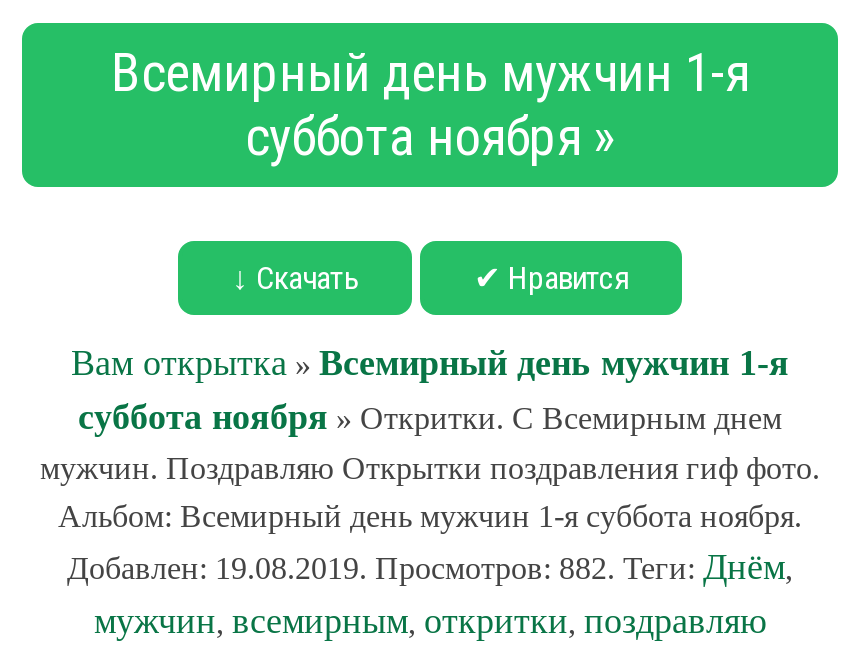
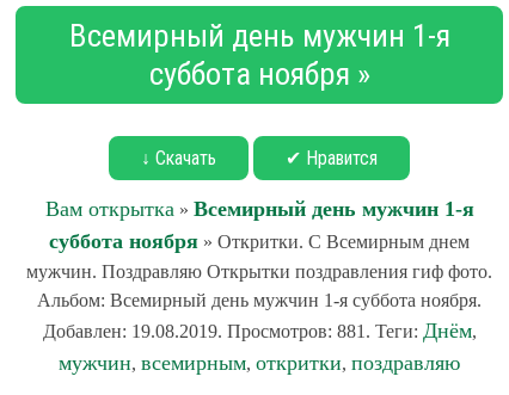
- Добавлен: 19.08.2019. Просмотров: 882. Теги: Днём,
+ Добавлен: 19.08.2019. Просмотров: 881. Теги: Днём,
